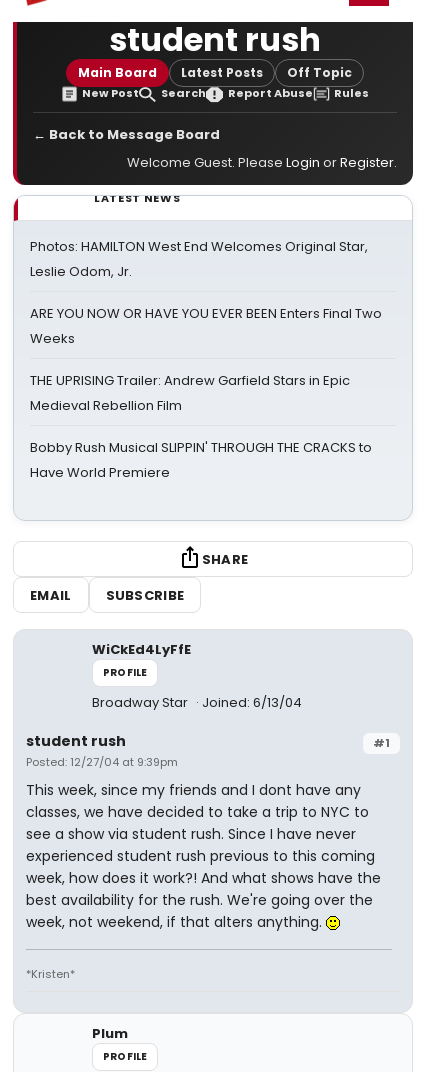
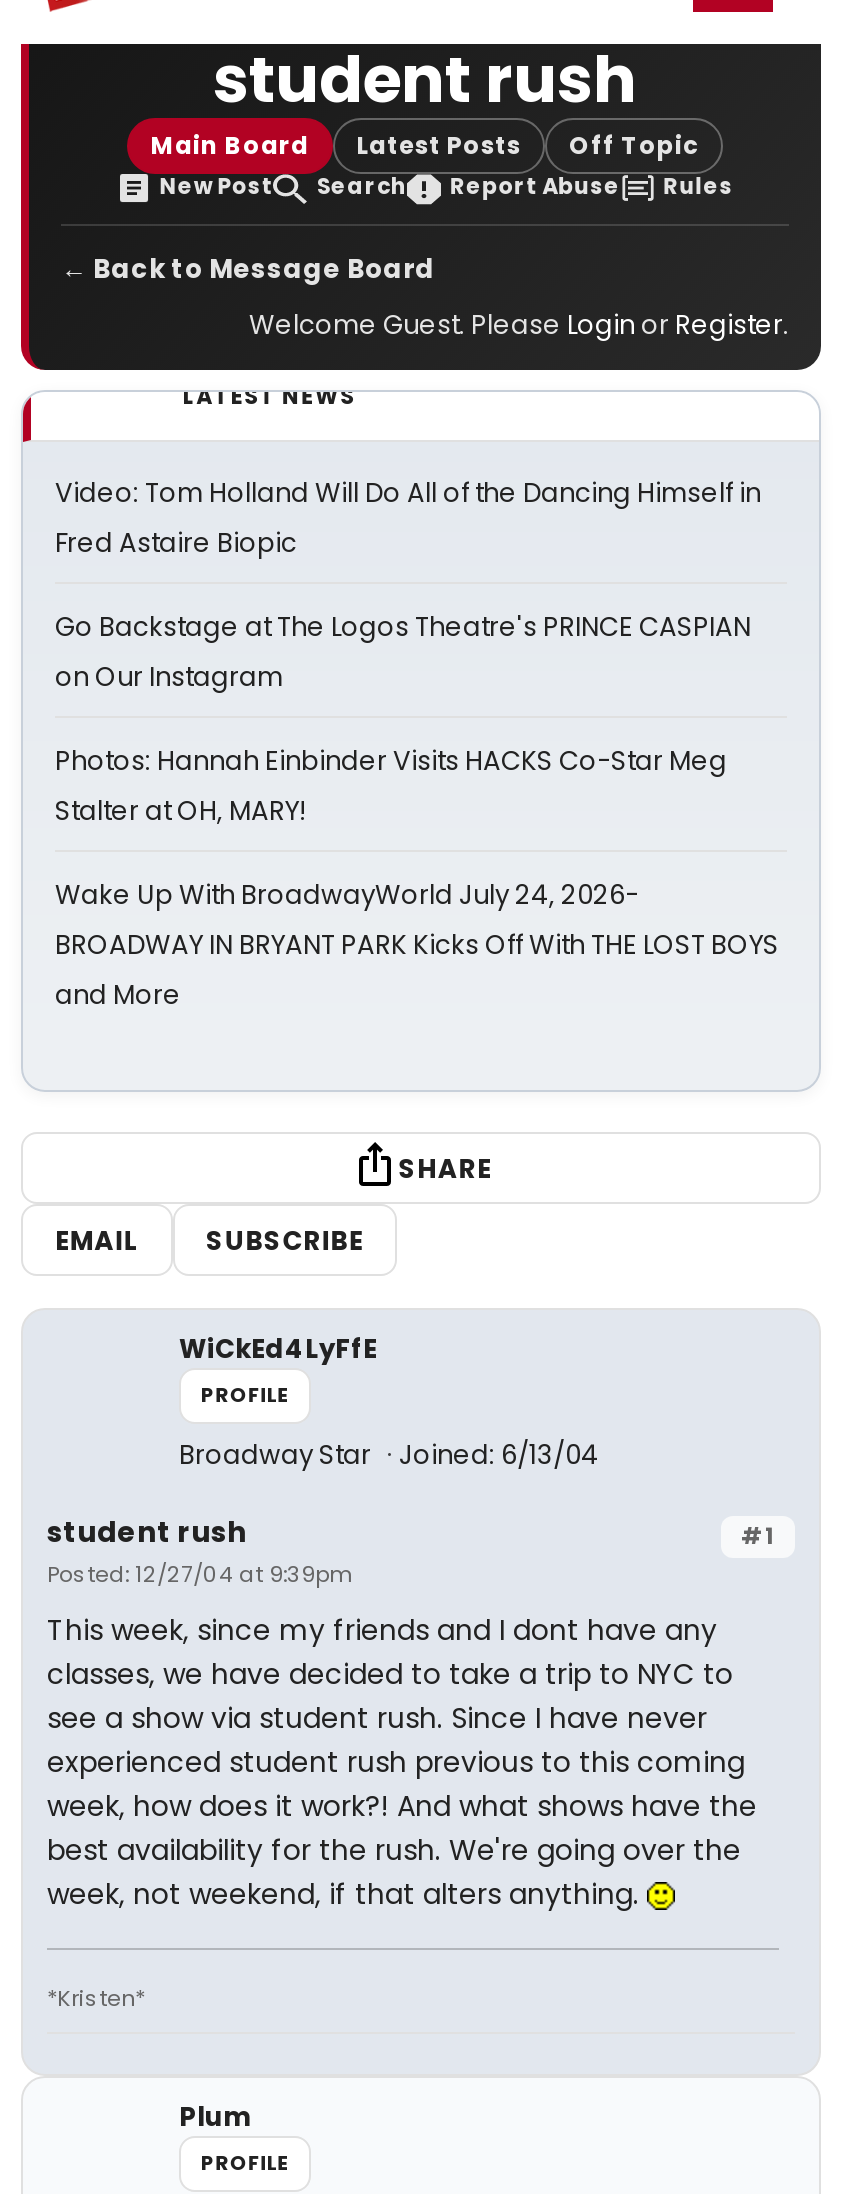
- Photos: HAMILTON West End Welcomes Original Star,
- Leslie Odom, Jr.
+ Video: Tom Holland Will Do All of the Dancing Himself in
+ Fred Astaire Biopic

- ARE YOU NOW OR HAVE YOU EVER BEEN Enters Final Two
- Weeks
+ Go Backstage at The Logos Theatre's PRINCE CASPIAN
+ on Our Instagram

- THE UPRISING Trailer: Andrew Garfield Stars in Epic
- Medieval Rebellion Film
+ Photos: Hannah Einbinder Visits HACKS Co-Star Meg
+ Stalter at OH, MARY!

- Bobby Rush Musical SLIPPIN' THROUGH THE CRACKS to
- Have World Premiere
+ Wake Up With BroadwayWorld July 24, 2026-
+ BROADWAY IN BRYANT PARK Kicks Off With THE LOST BOYS
+ and More
